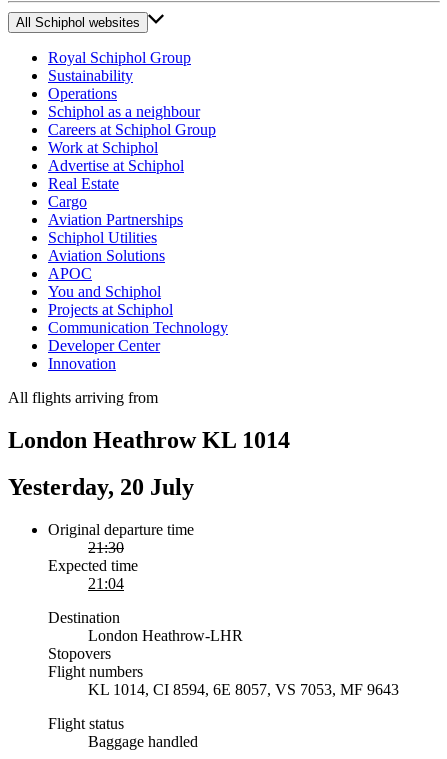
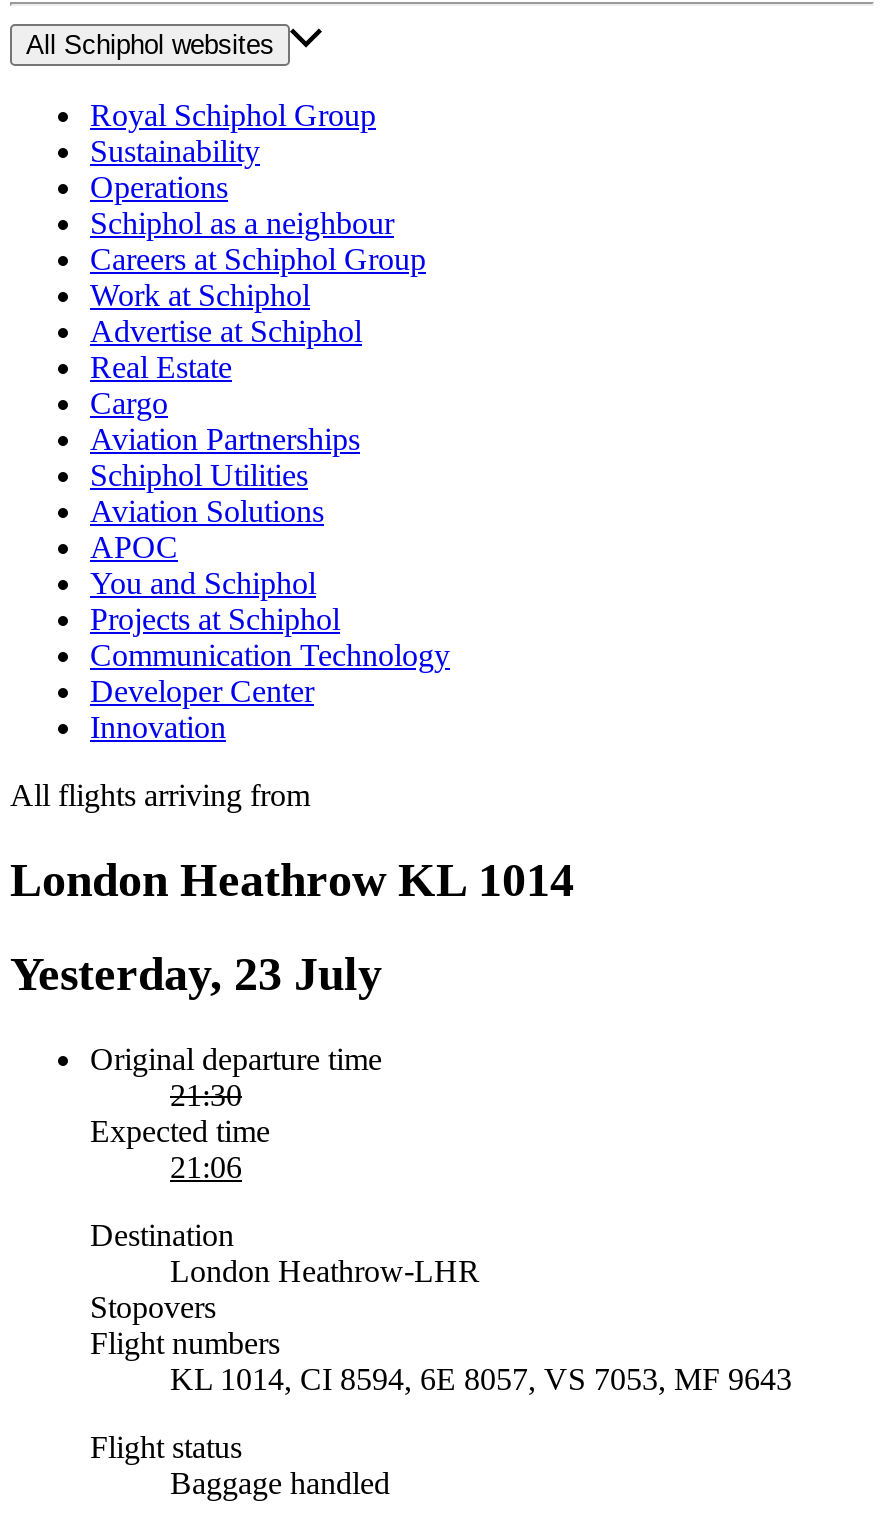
- Yesterday, 20 July
+ Yesterday, 23 July

- 21:04
+ 21:06
